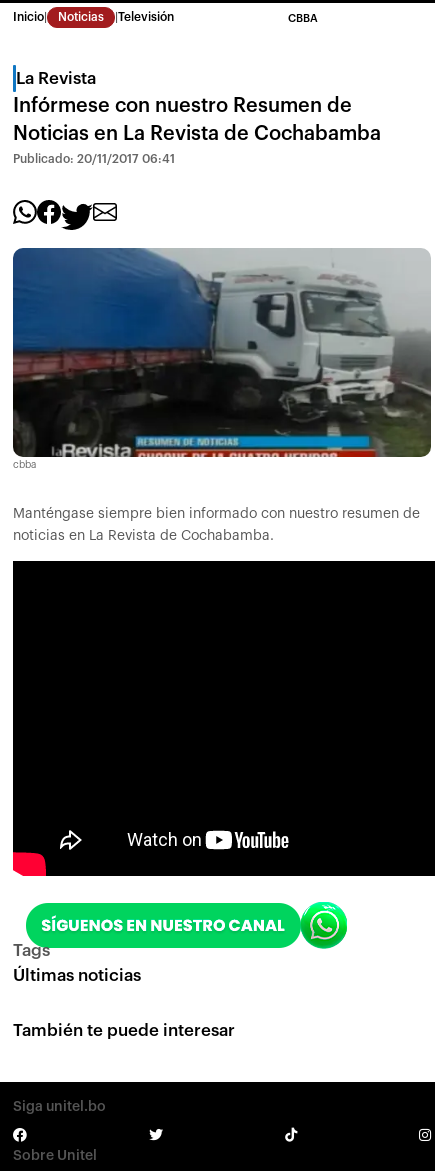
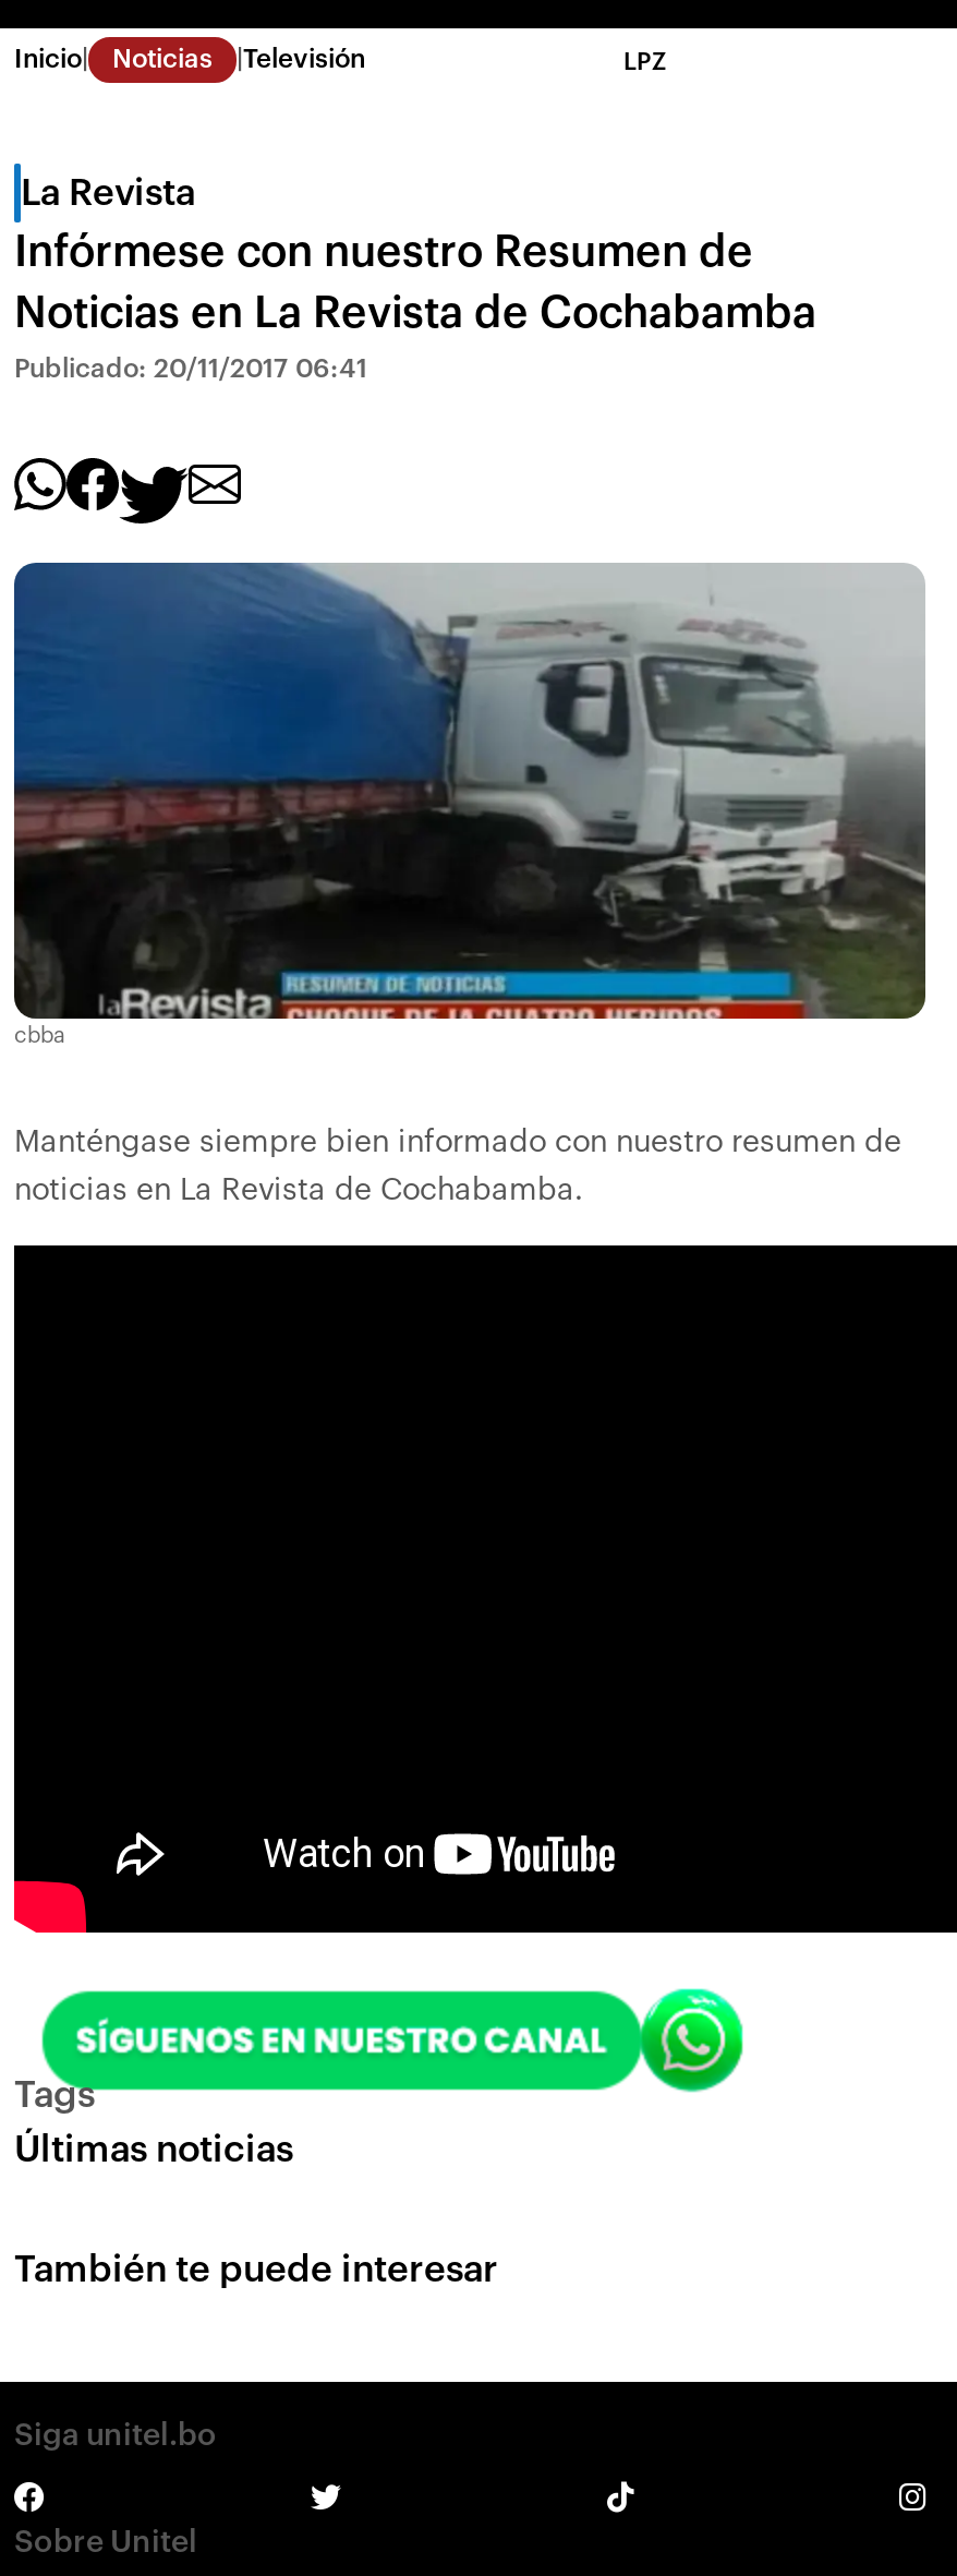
- CBBA
+ LPZ
